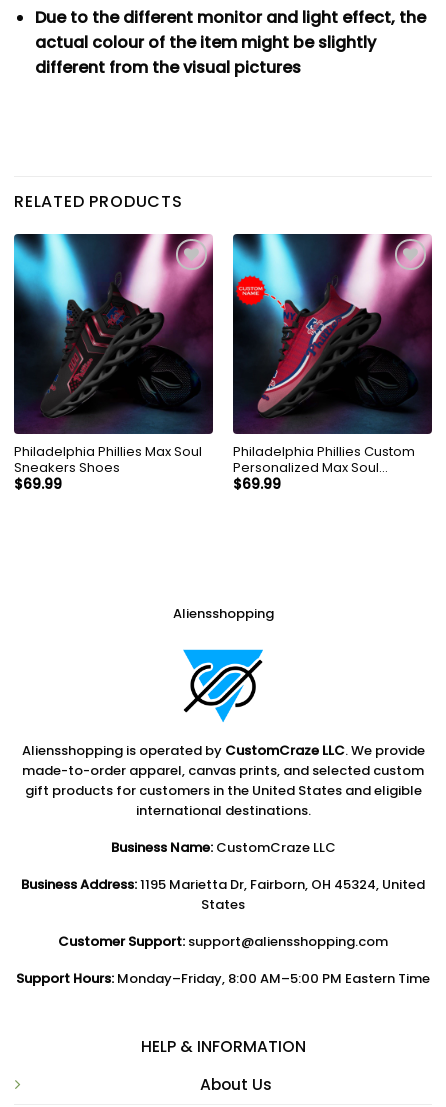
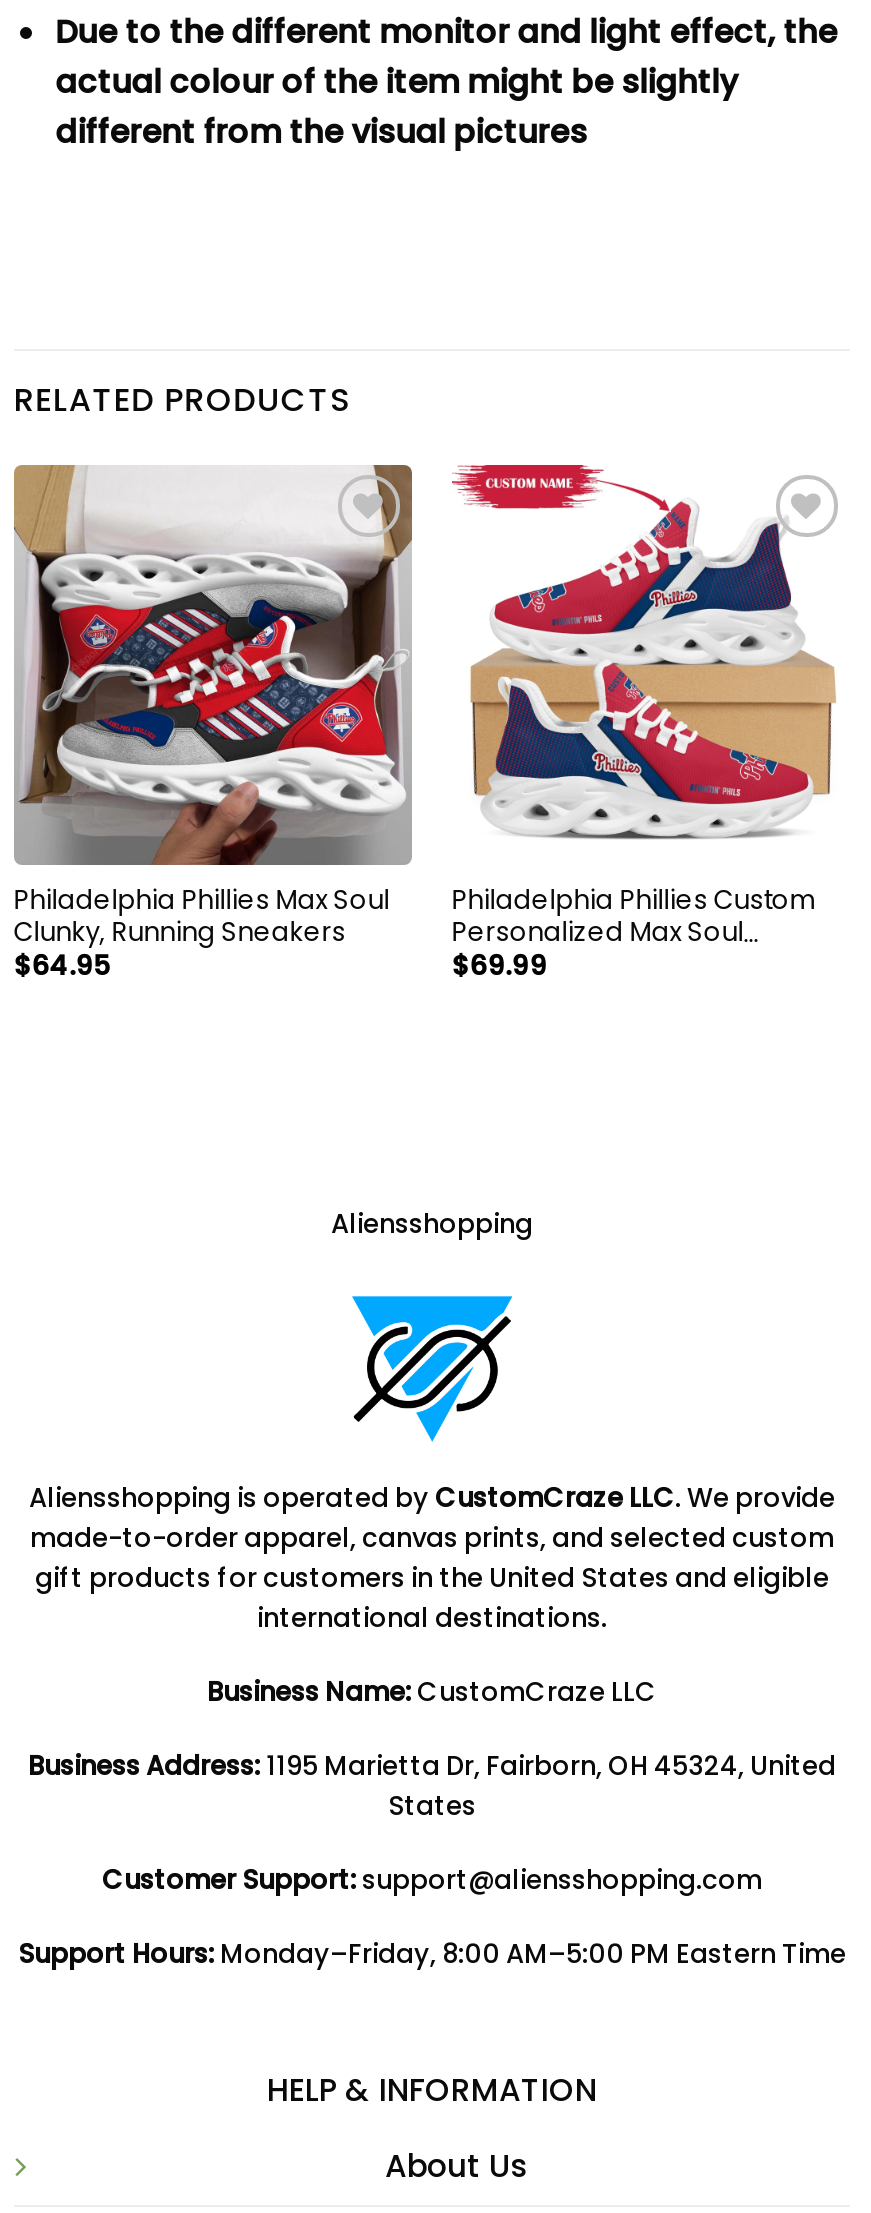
- [image]
- Sneakers Shoes
- $69.99
+ [image]
+ Clunky, Running Sneakers
+ $64.95

- [image]
+ [image]
